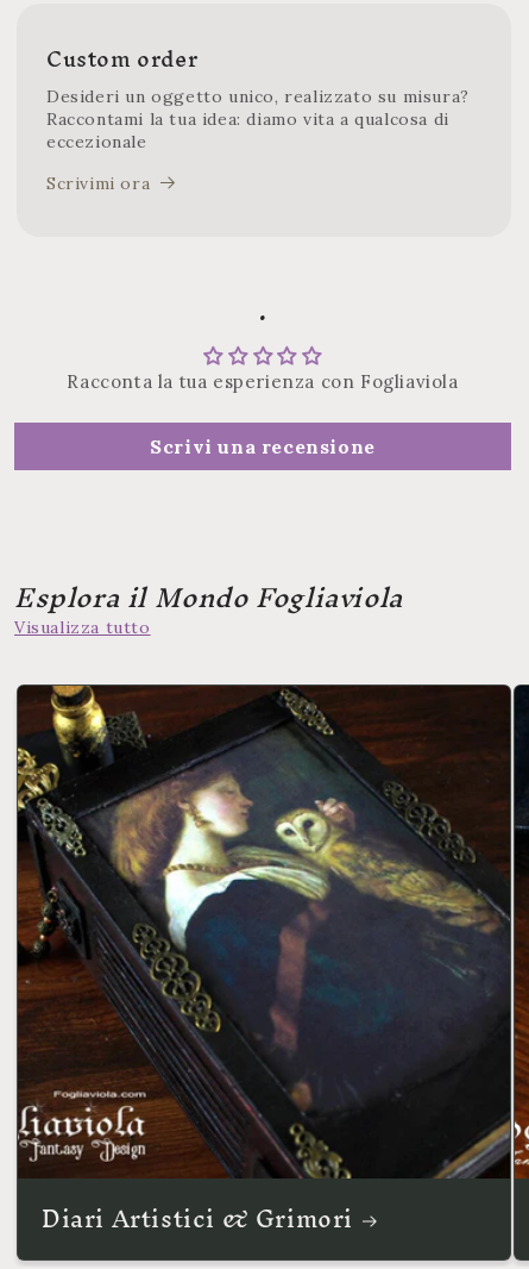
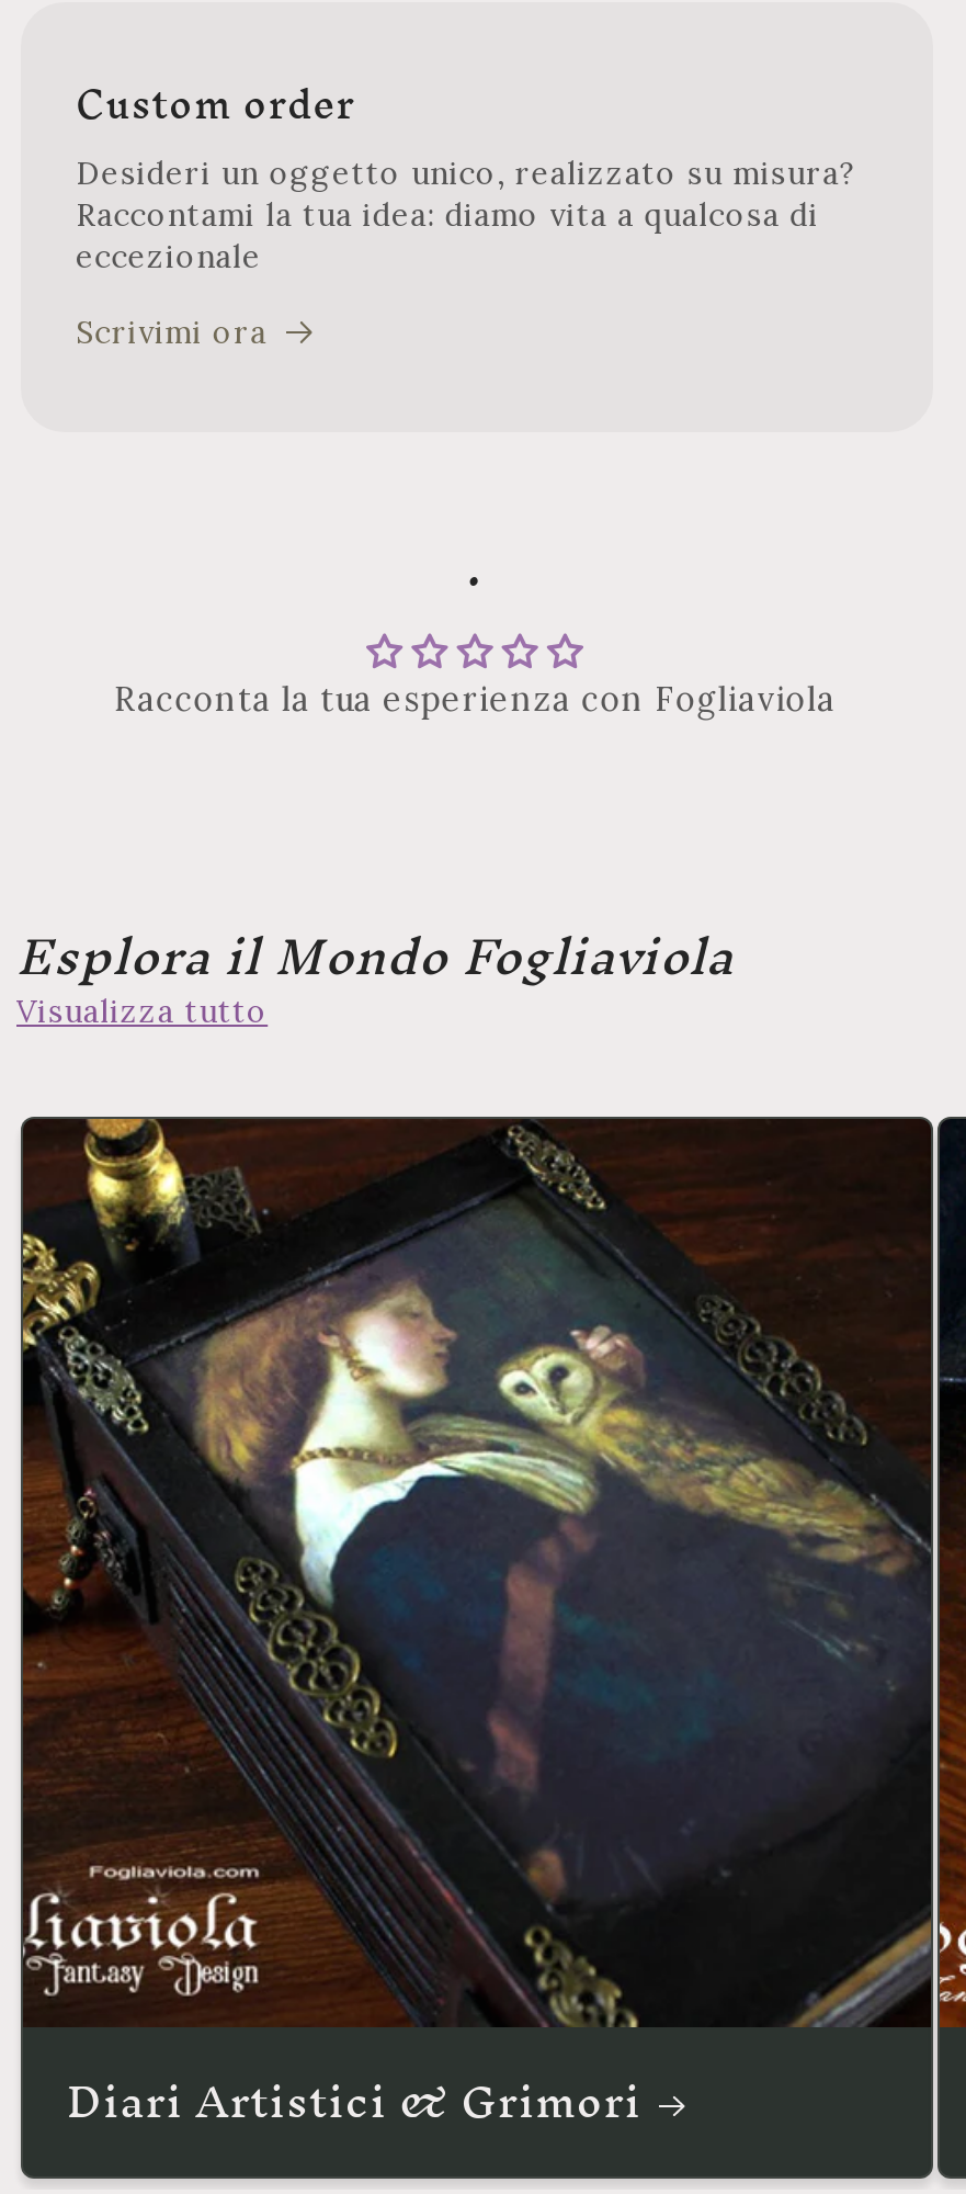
- Scrivi una recensione
